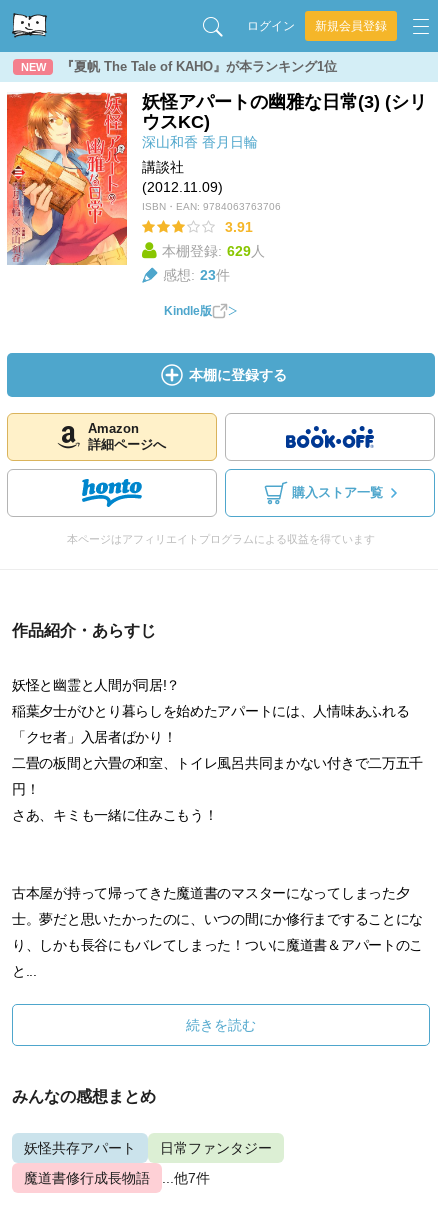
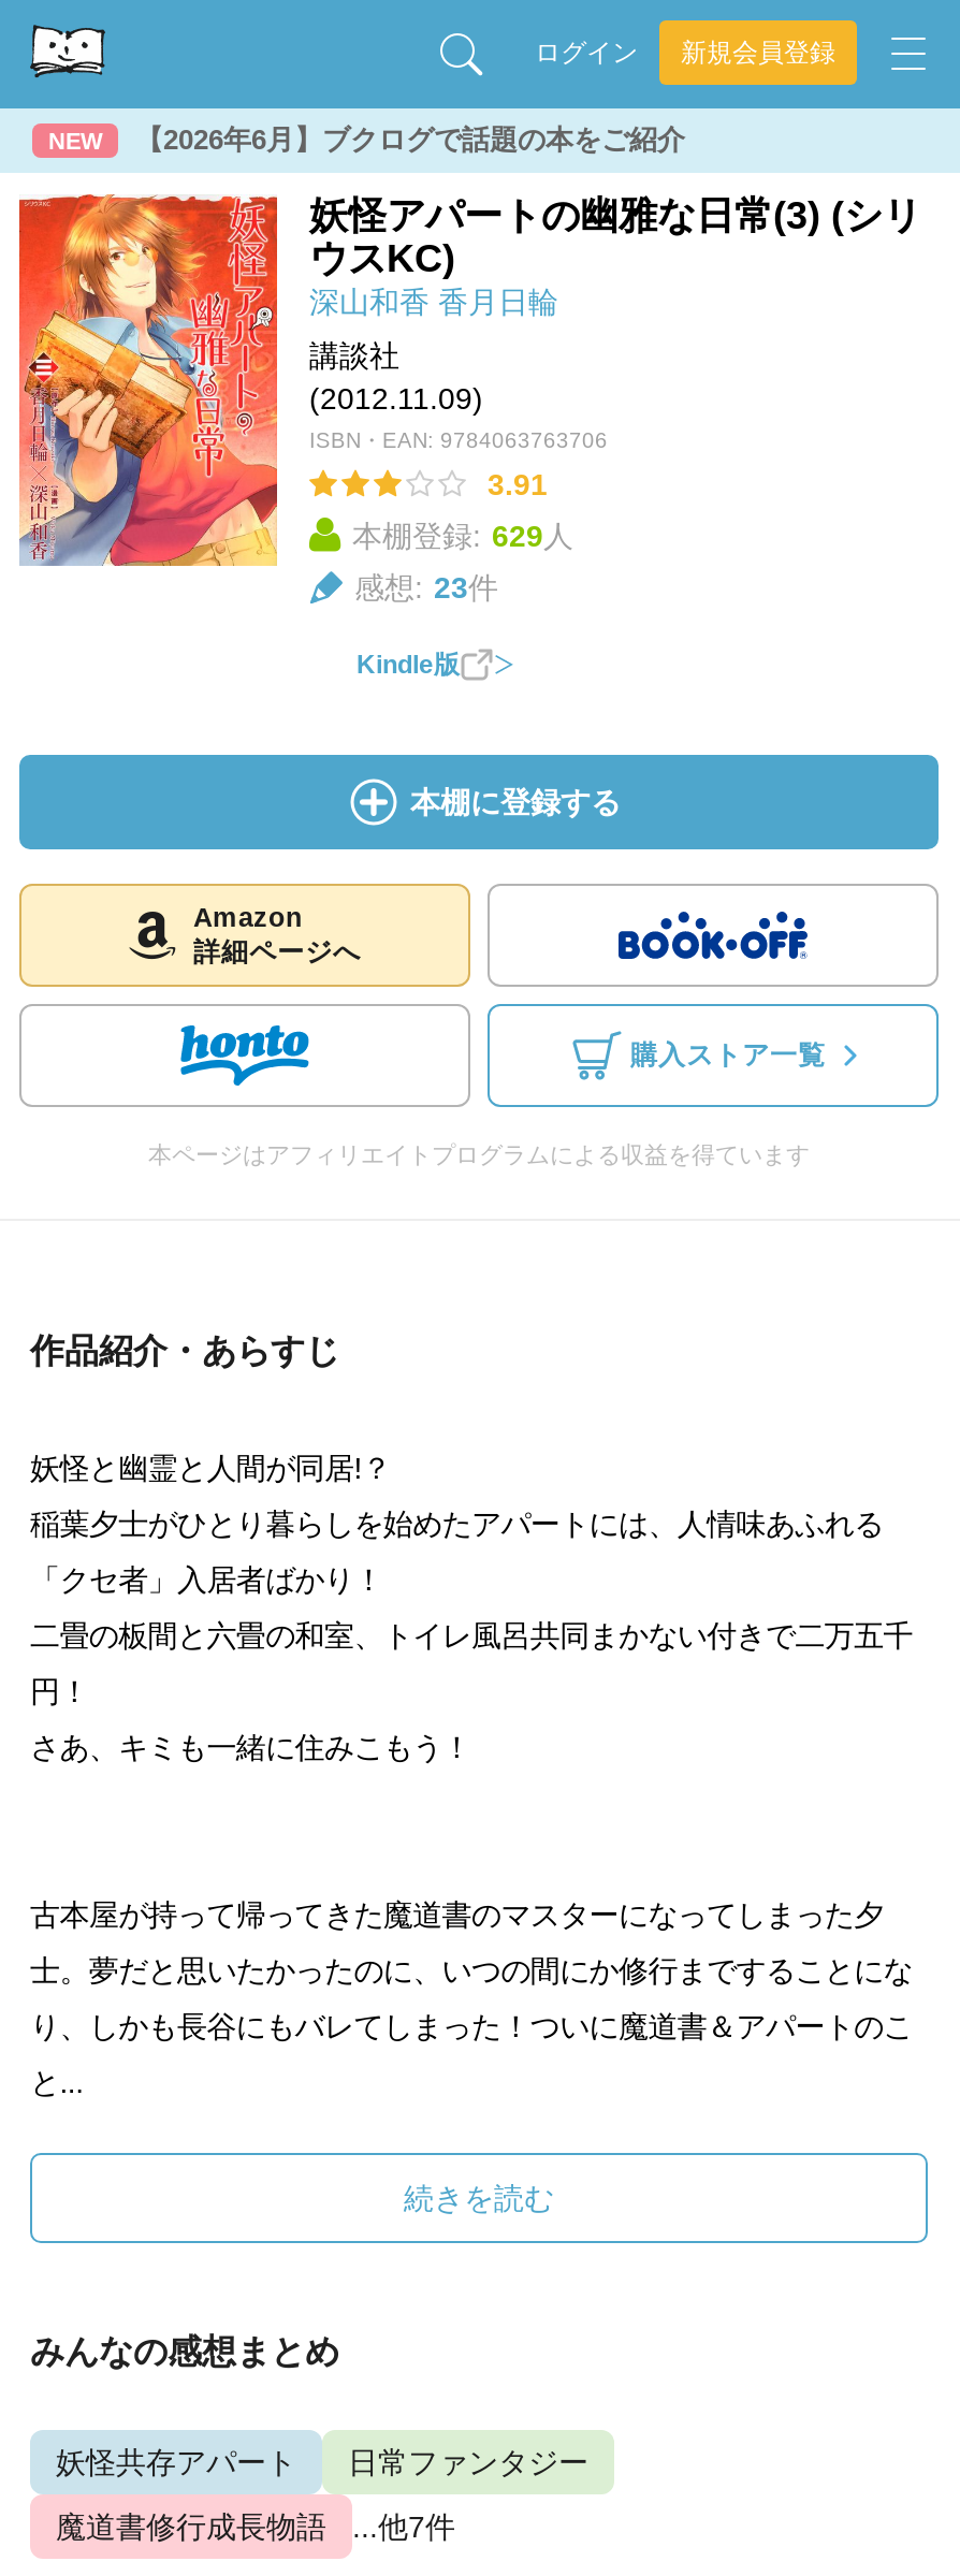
- 『夏帆 The Tale of KAHO』が本ランキング1位
+ 【2026年6月】ブクログで話題の本をご紹介
